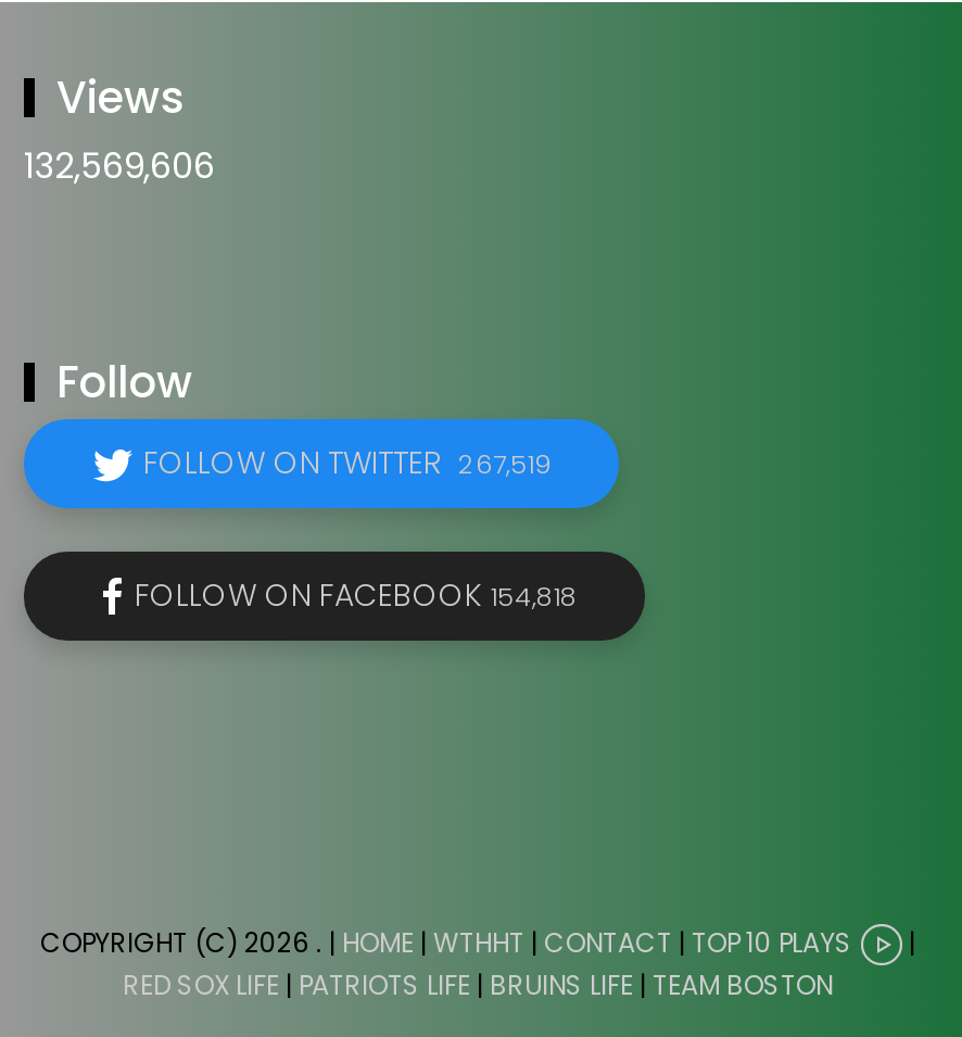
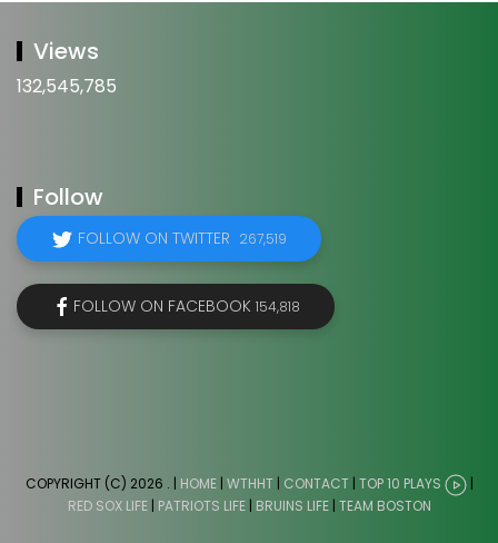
- 132,569,606
+ 132,545,785
